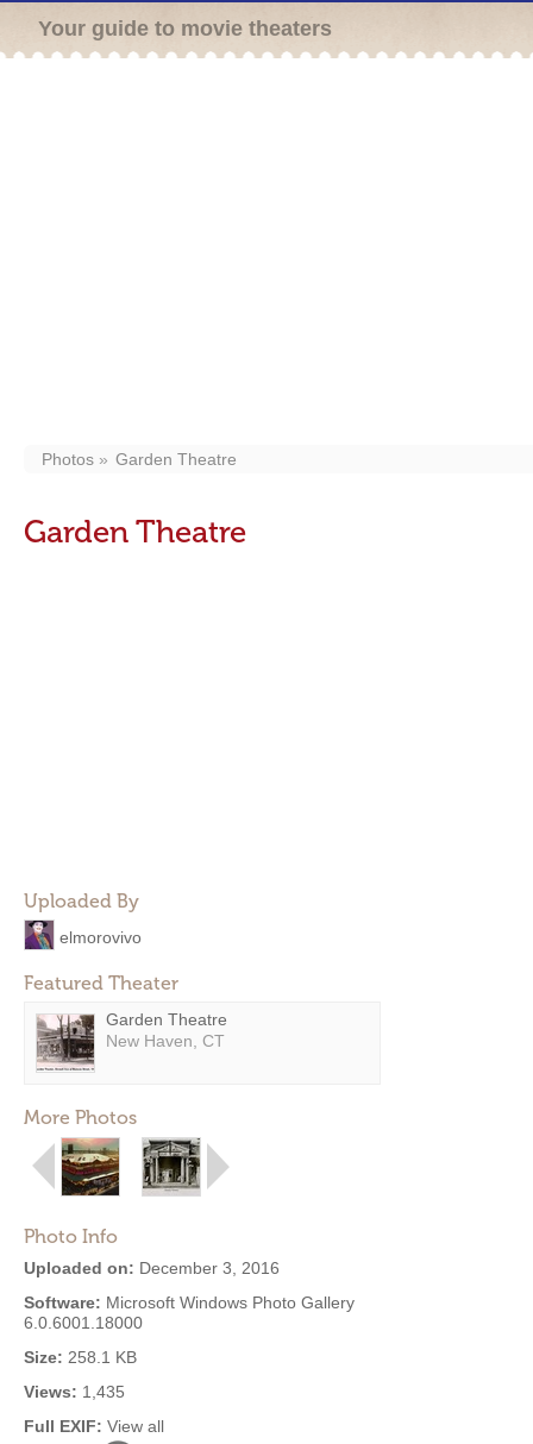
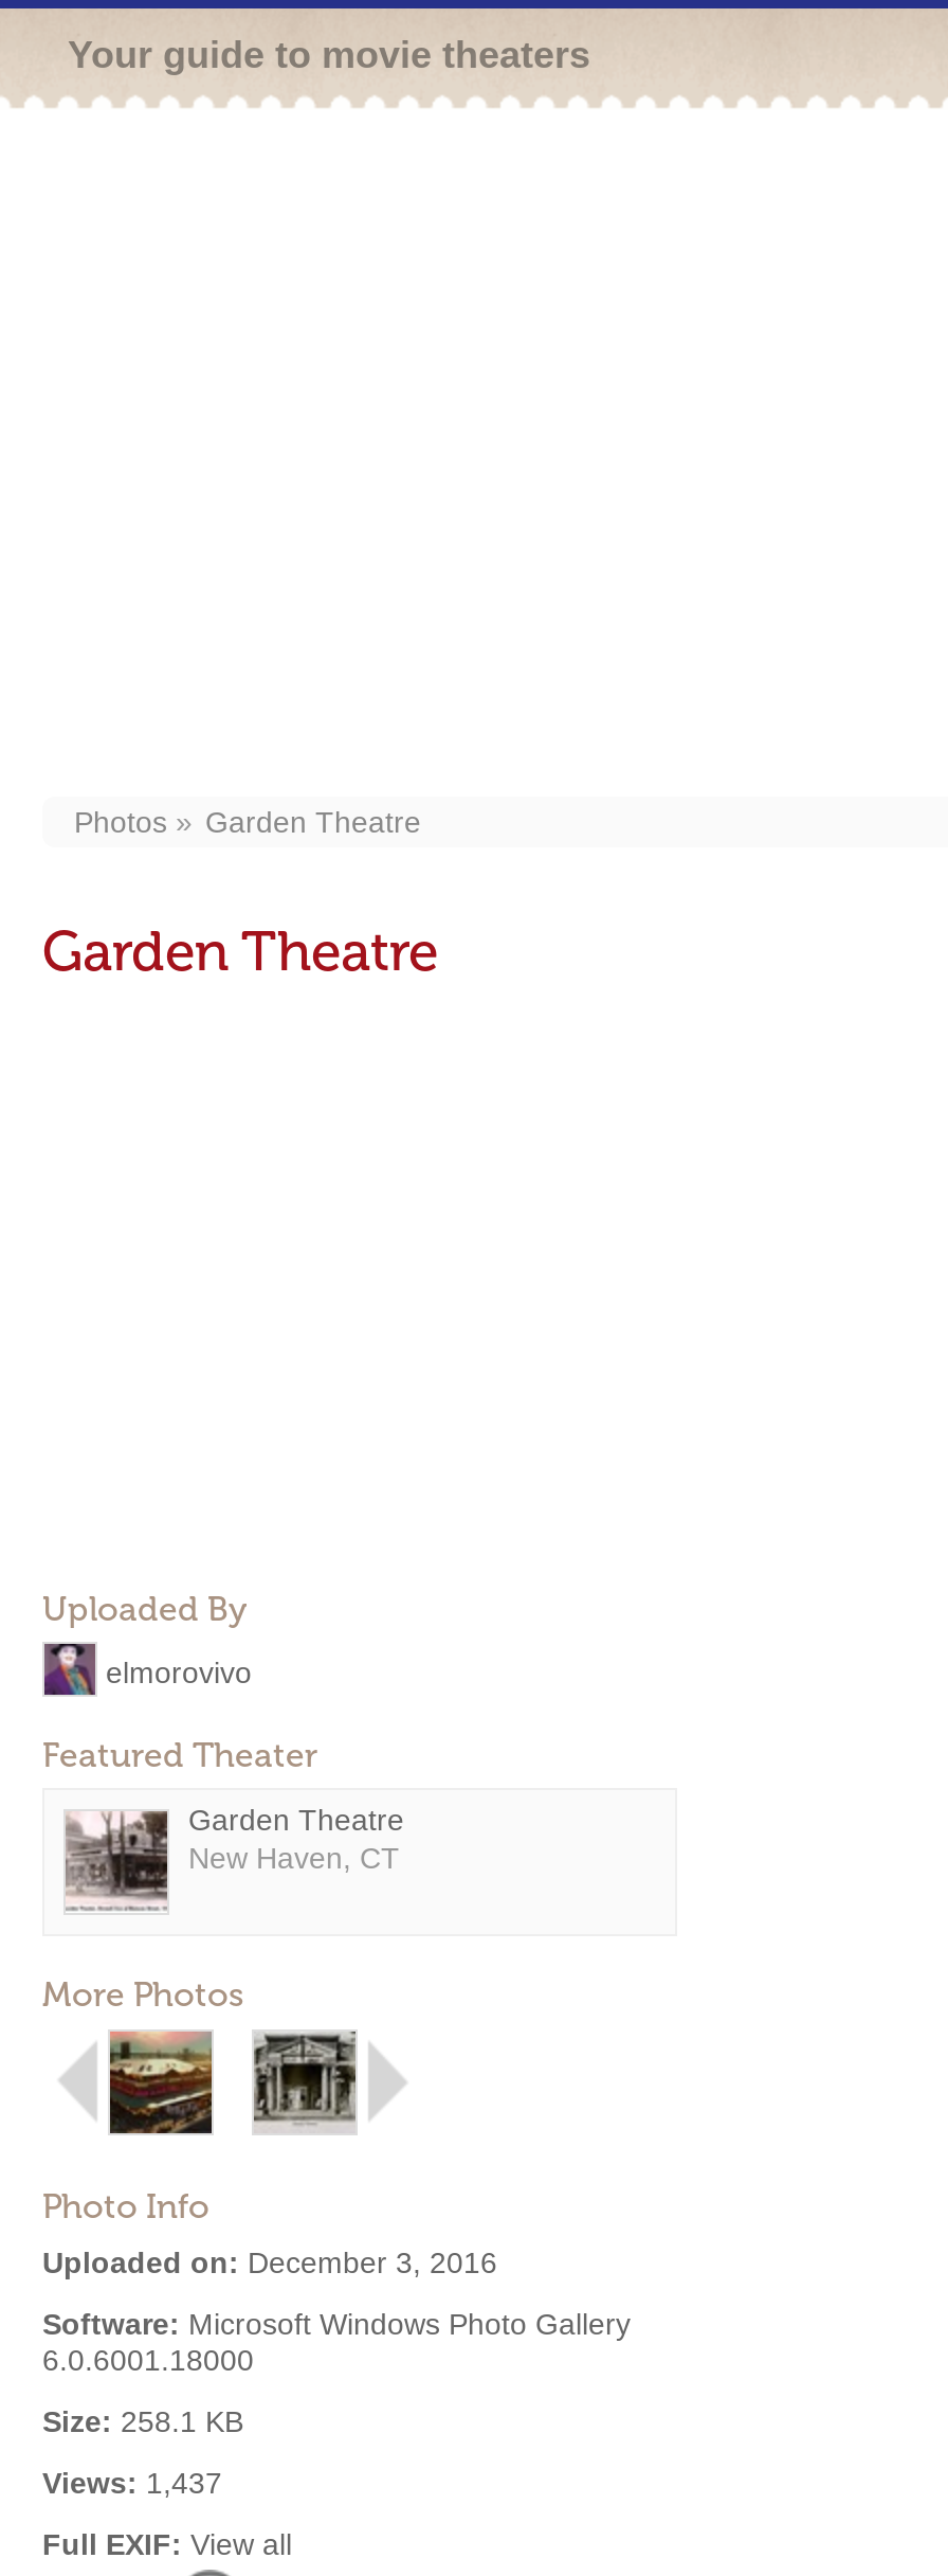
- Views: 1,435
+ Views: 1,437
